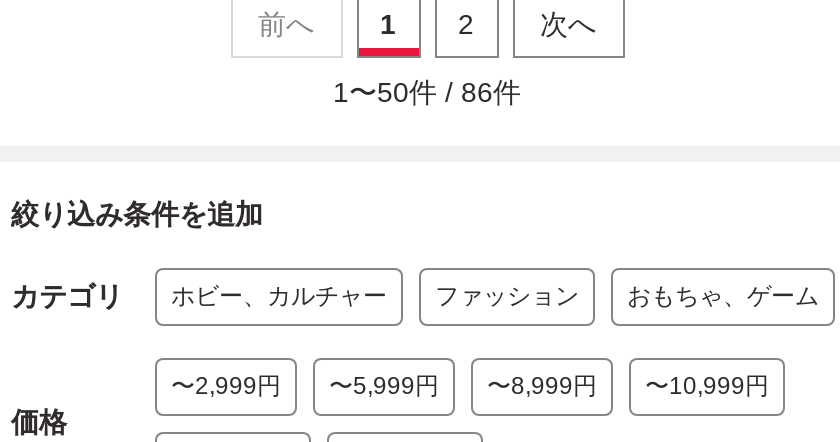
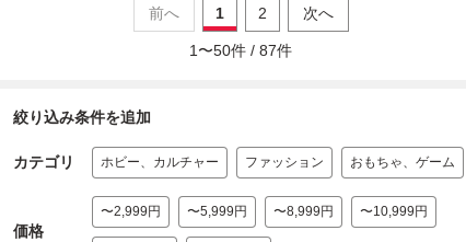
- 1〜50件 / 86件
+ 1〜50件 / 87件
